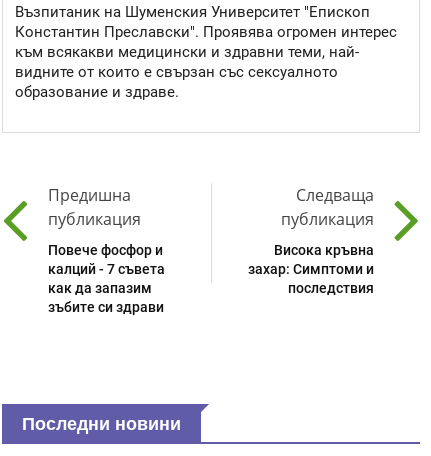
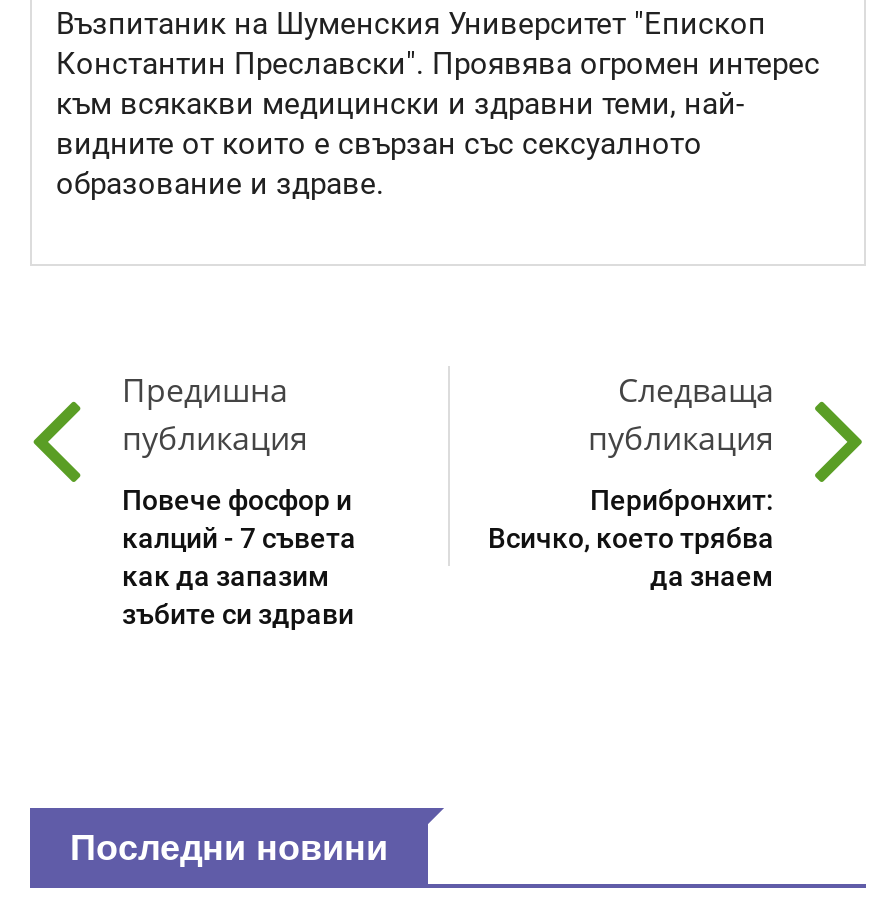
- Висока кръвна
- захар: Симптоми и
- последствия
+ Перибронхит:
+ Всичко, което трябва
+ да знаем
